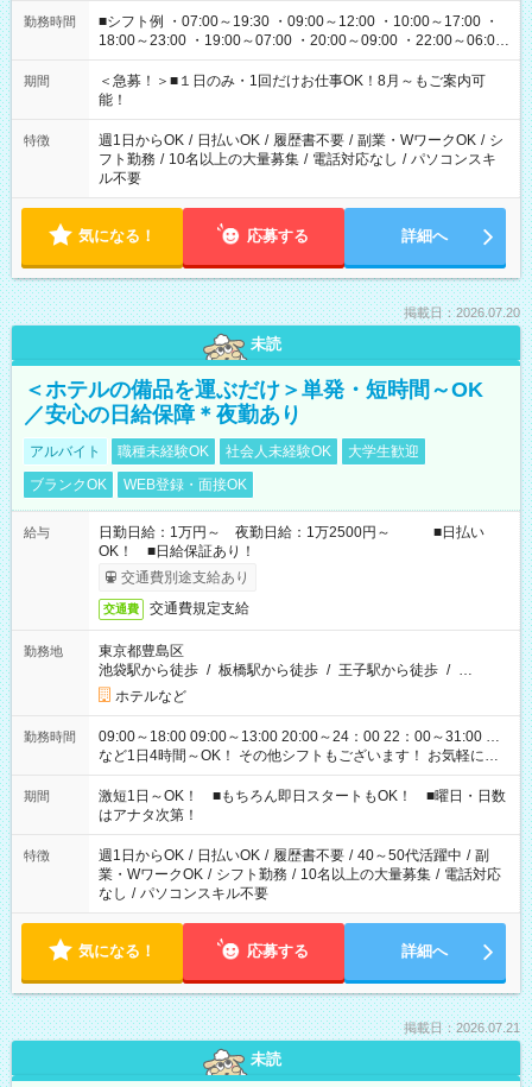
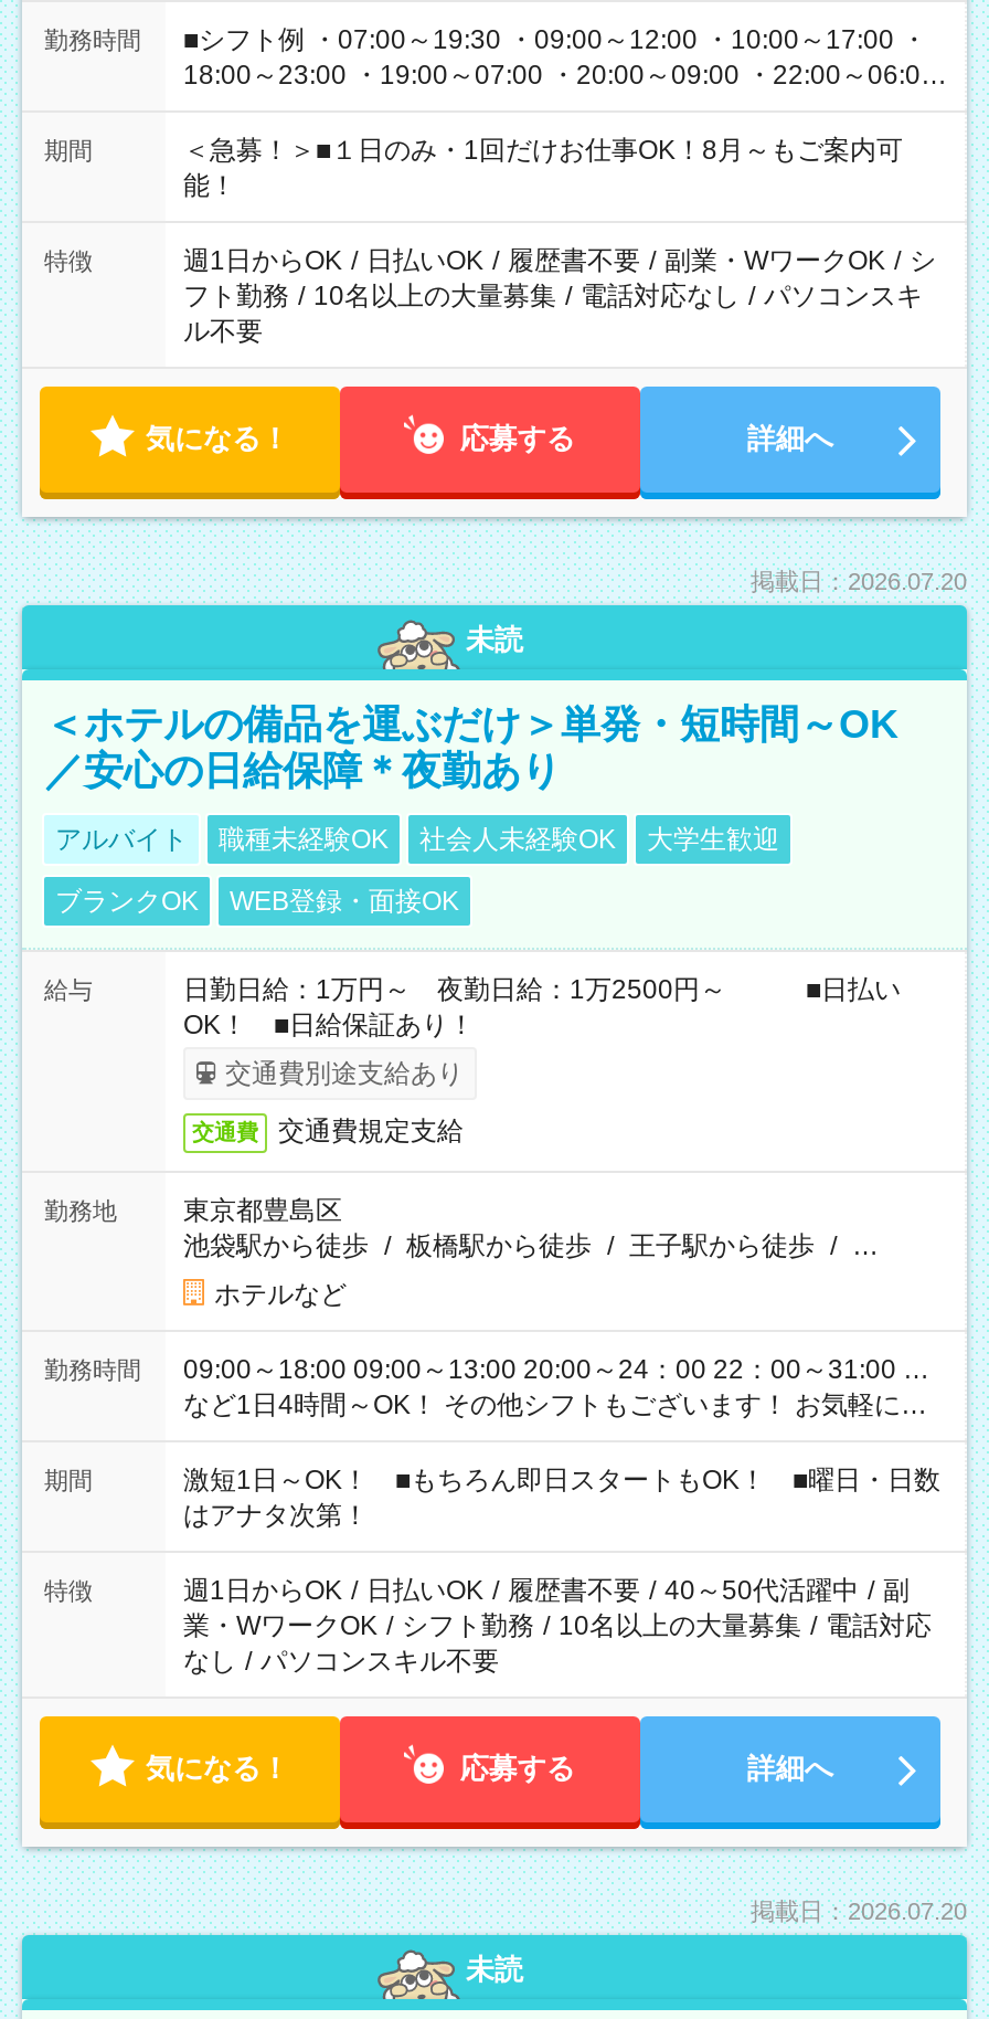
- 掲載日：2026.07.21
+ 掲載日：2026.07.20
